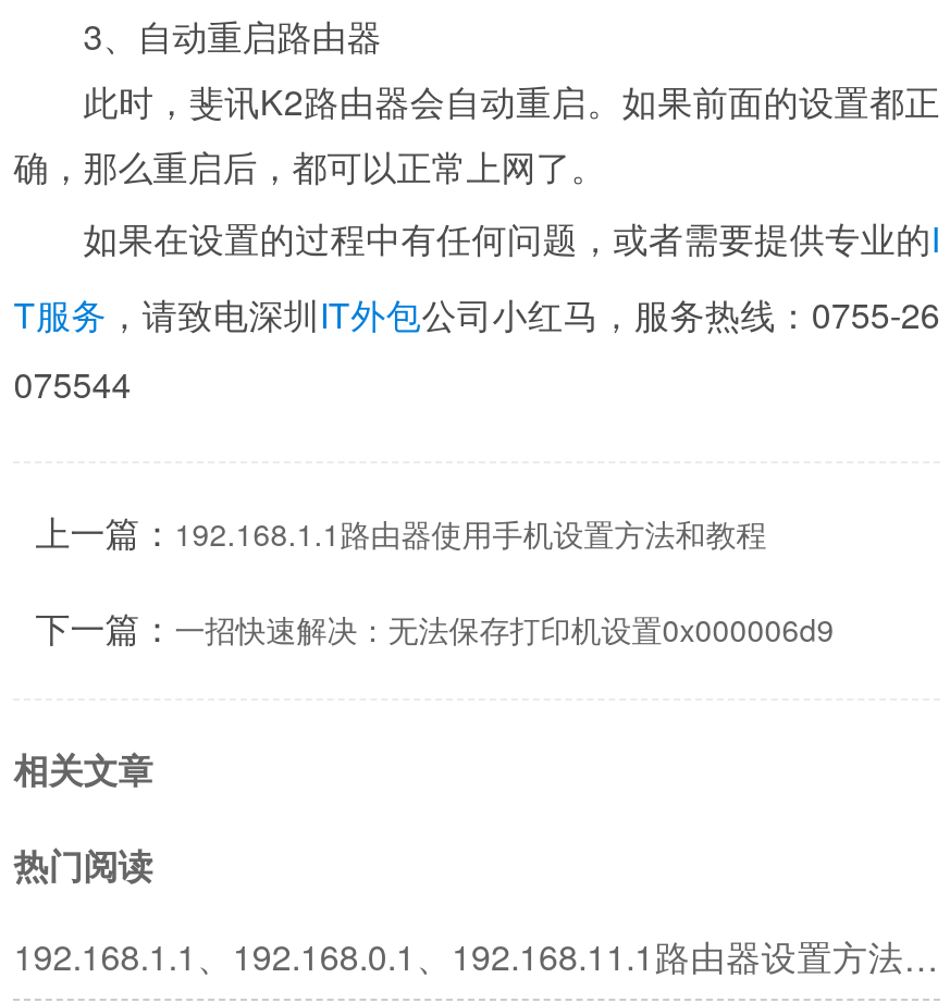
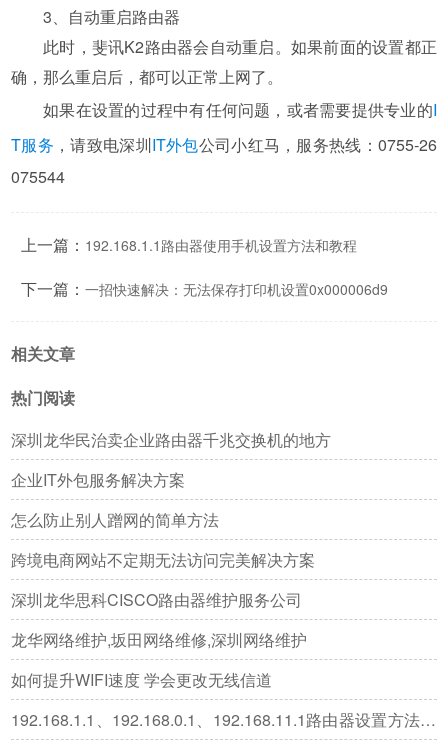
+ 深圳龙华民治卖企业路由器千兆交换机的地方
+ 企业IT外包服务解决方案
+ 怎么防止别人蹭网的简单方法
+ 跨境电商网站不定期无法访问完美解决方案
+ 深圳龙华思科CISCO路由器维护服务公司
+ 龙华网络维护,坂田网络维修,深圳网络维护
+ 如何提升WIFI速度 学会更改无线信道
